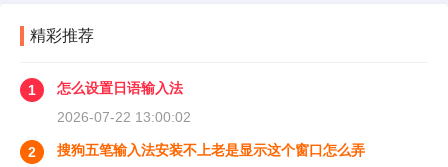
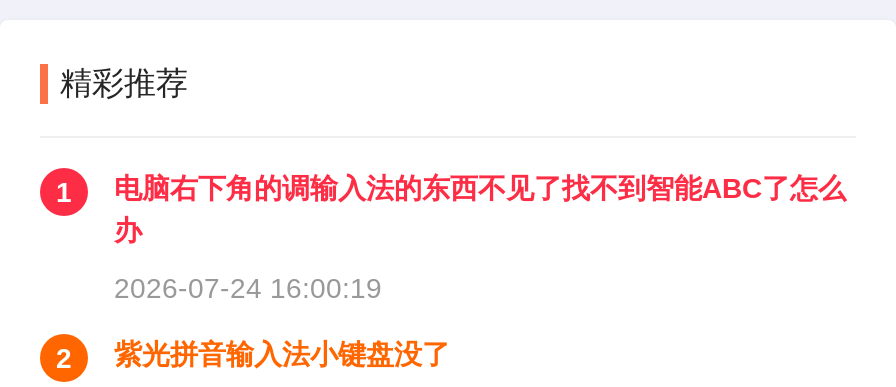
- 怎么设置日语输入法
+ 电脑右下角的调输入法的东西不见了找不到智能ABC了怎么
+ 办

- 2026-07-22 13:00:02
+ 2026-07-24 16:00:19

- 搜狗五笔输入法安装不上老是显示这个窗口怎么弄
+ 紫光拼音输入法小键盘没了
